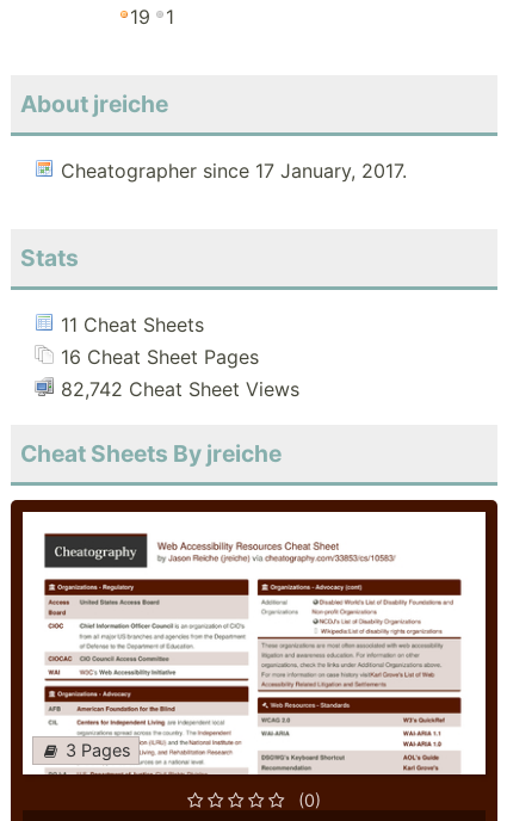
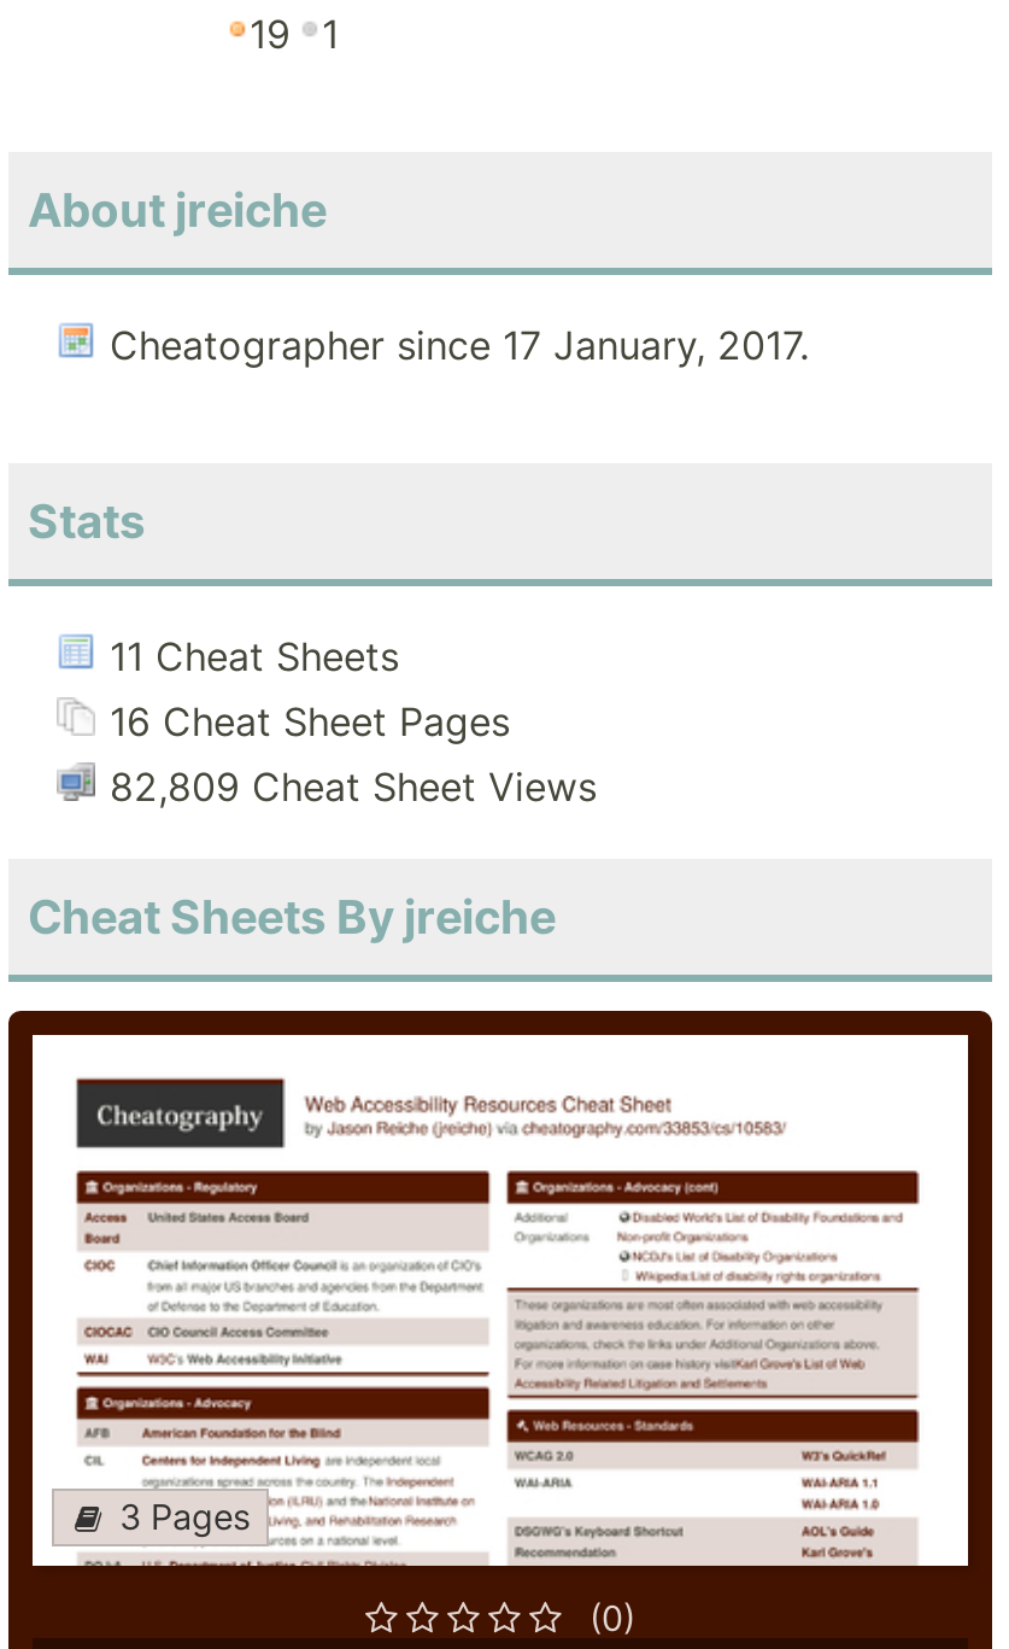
- 82,742 Cheat Sheet Views
+ 82,809 Cheat Sheet Views
